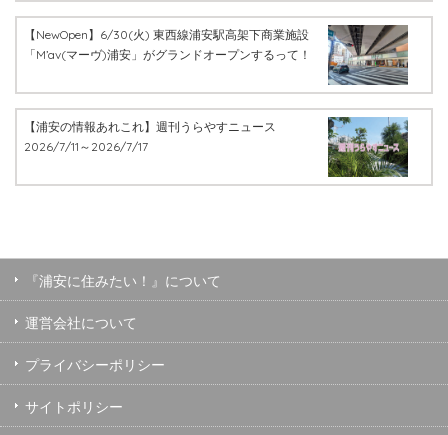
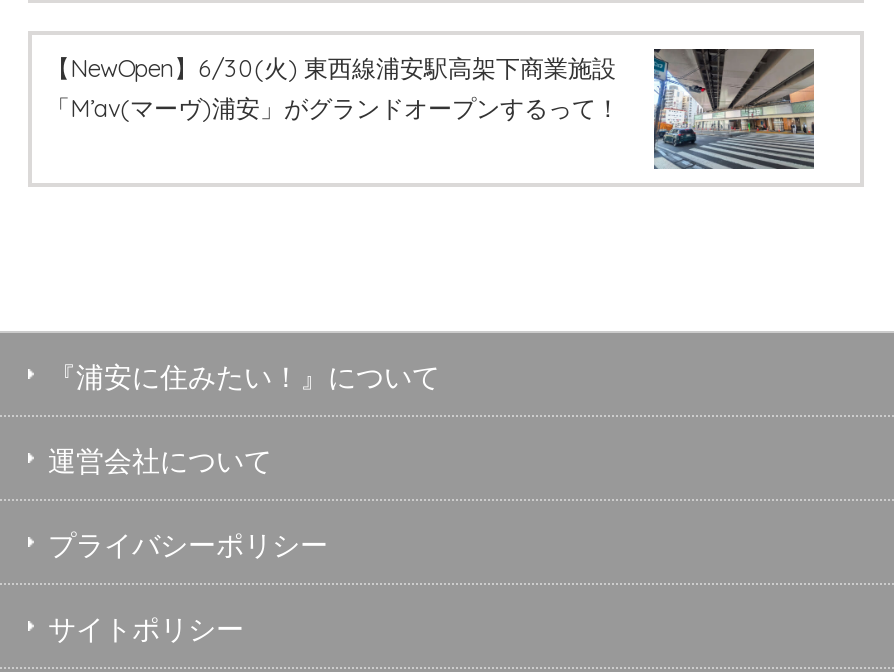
- 【浦安の情報あれこれ】週刊うらやすニュース
- 2026/7/11～2026/7/17

- [image]
